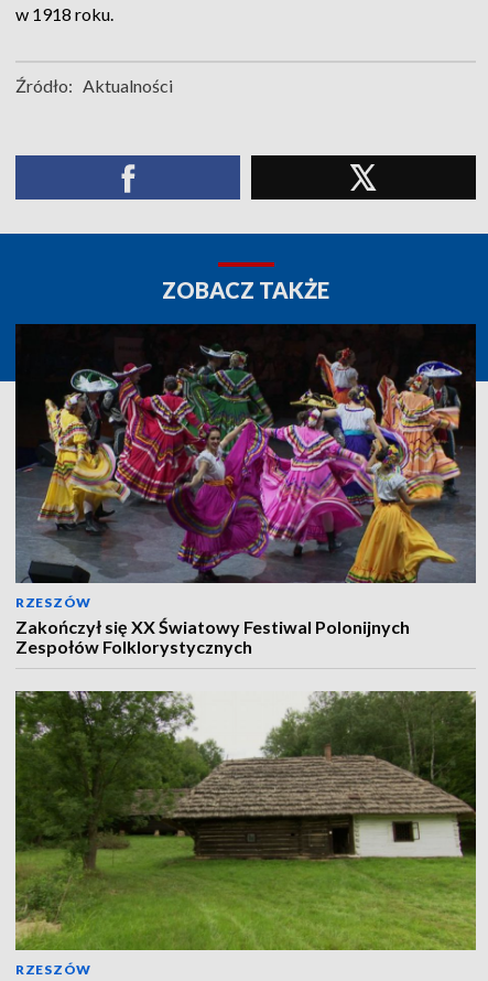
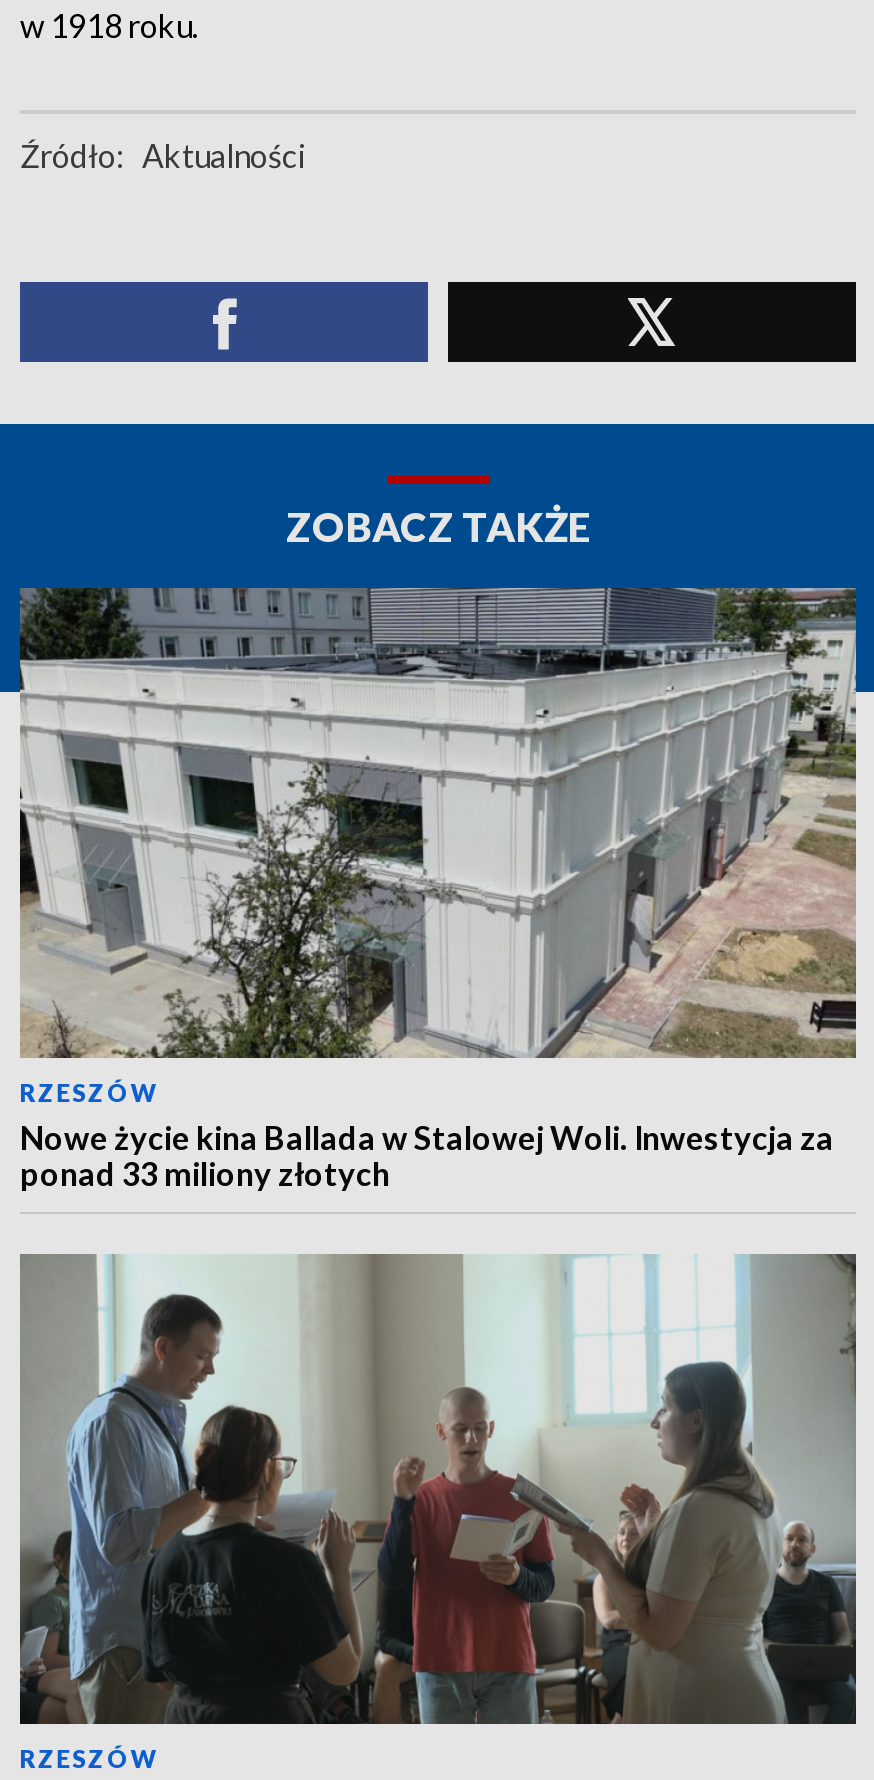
- [image]
- Zakończył się XX Światowy Festiwal Polonijnych
- Zespołów Folklorystycznych
+ [image]
+ Nowe życie kina Ballada w Stalowej Woli. Inwestycja za
+ ponad 33 miliony złotych

- [image]
+ [image]
